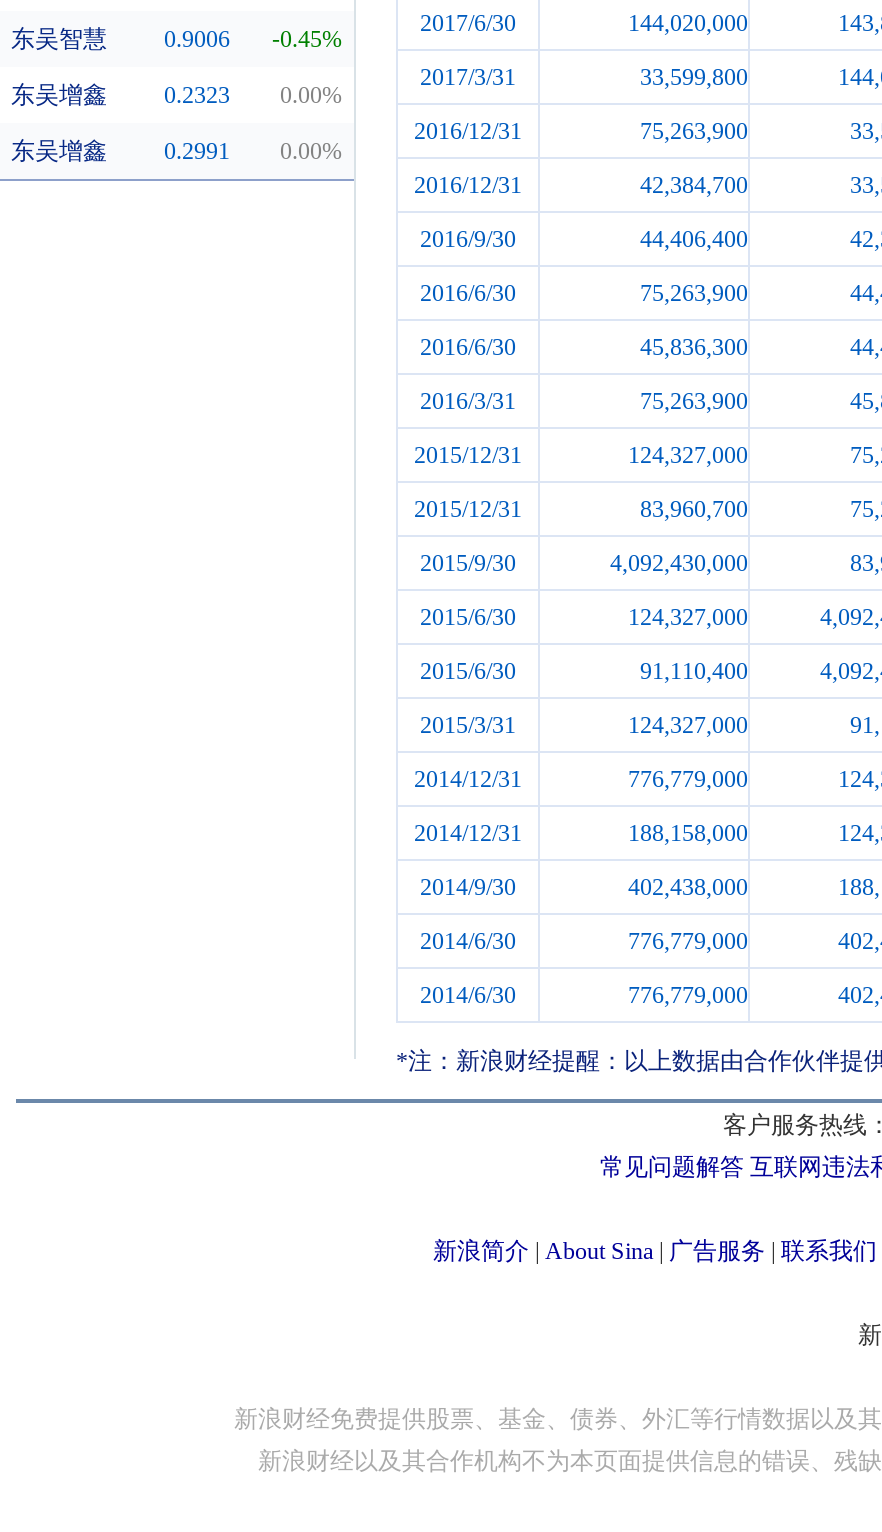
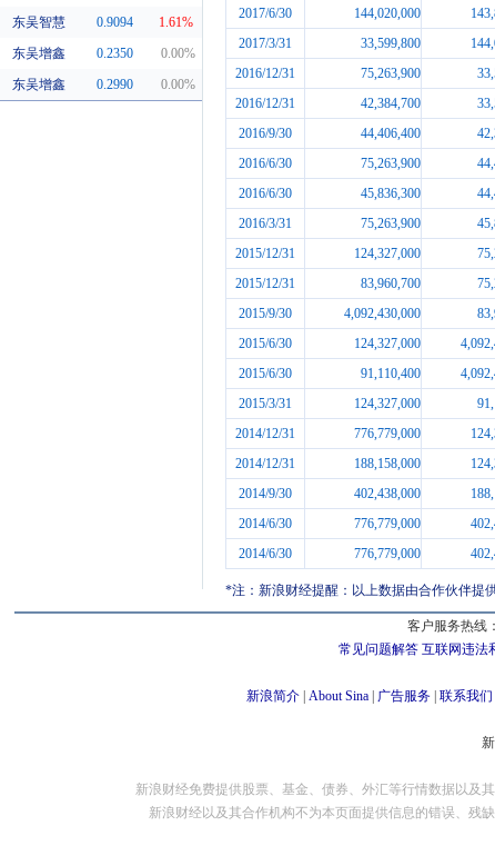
- 0.9006
+ 0.9094

- -0.45%
+ 1.61%

- 0.2323 0.00%
+ 0.2350 0.00%

- 0.2991 0.00%
+ 0.2990 0.00%
